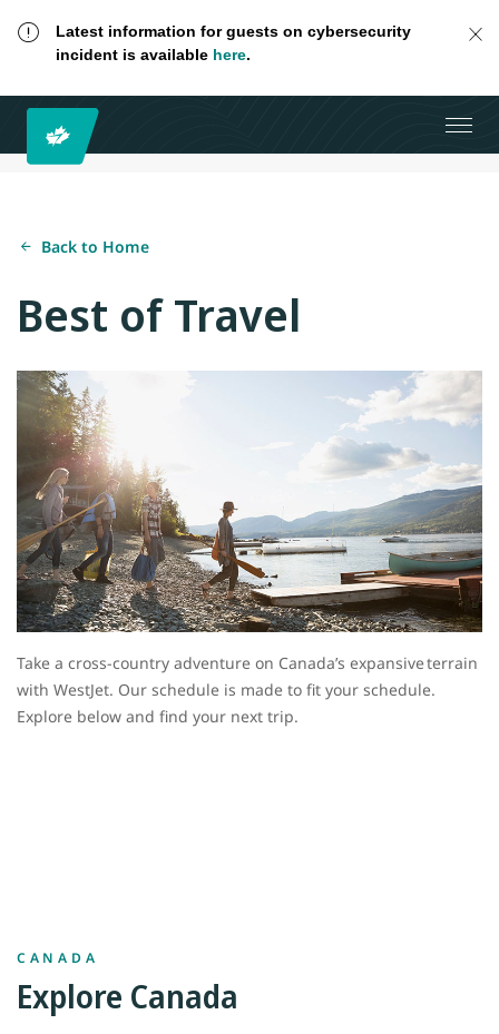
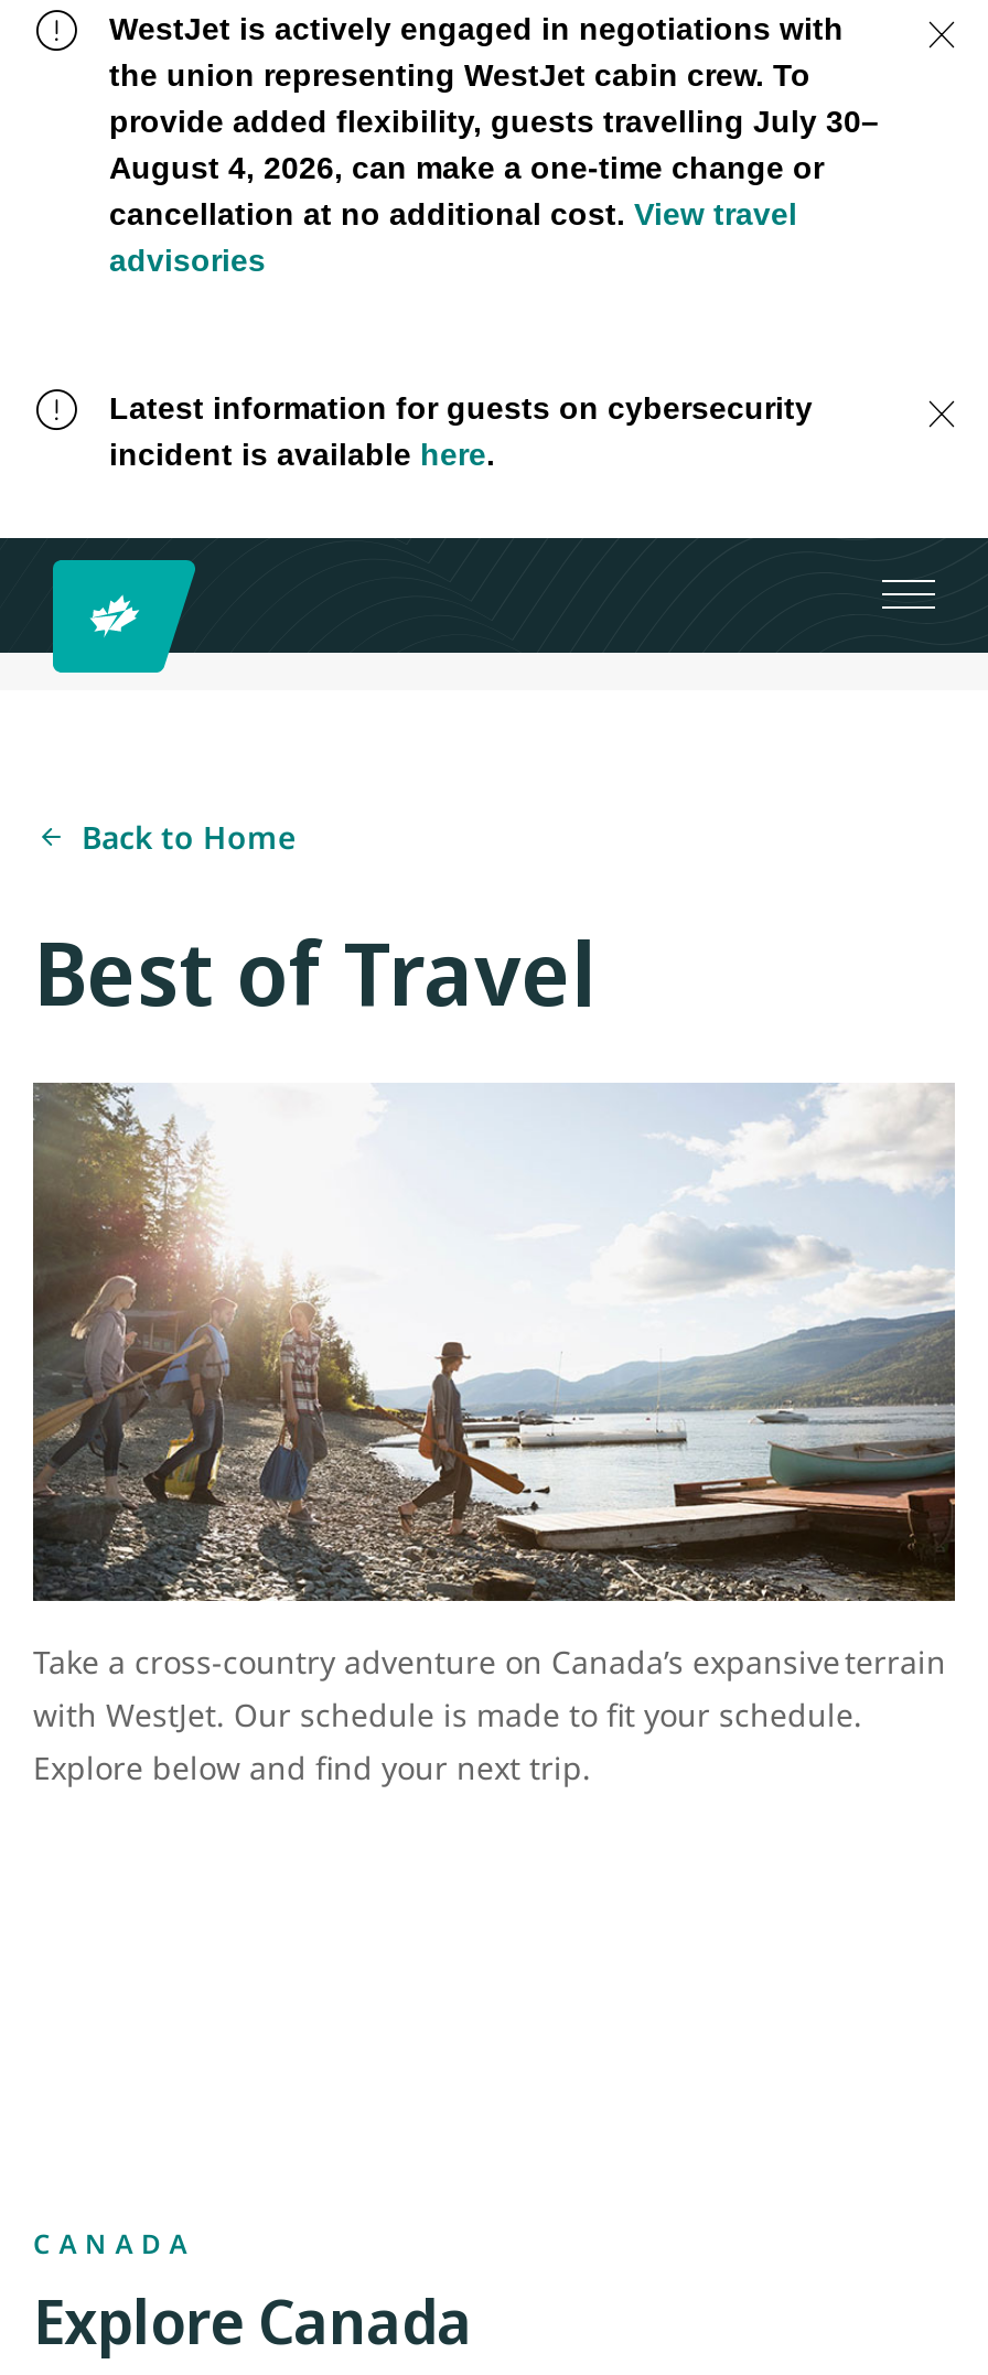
+ WestJet is actively engaged in negotiations with
+ the union representing WestJet cabin crew. To
+ provide added flexibility, guests travelling July 30–
+ August 4, 2026, can make a one-time change or
+ cancellation at no additional cost. View travel
+ advisories
